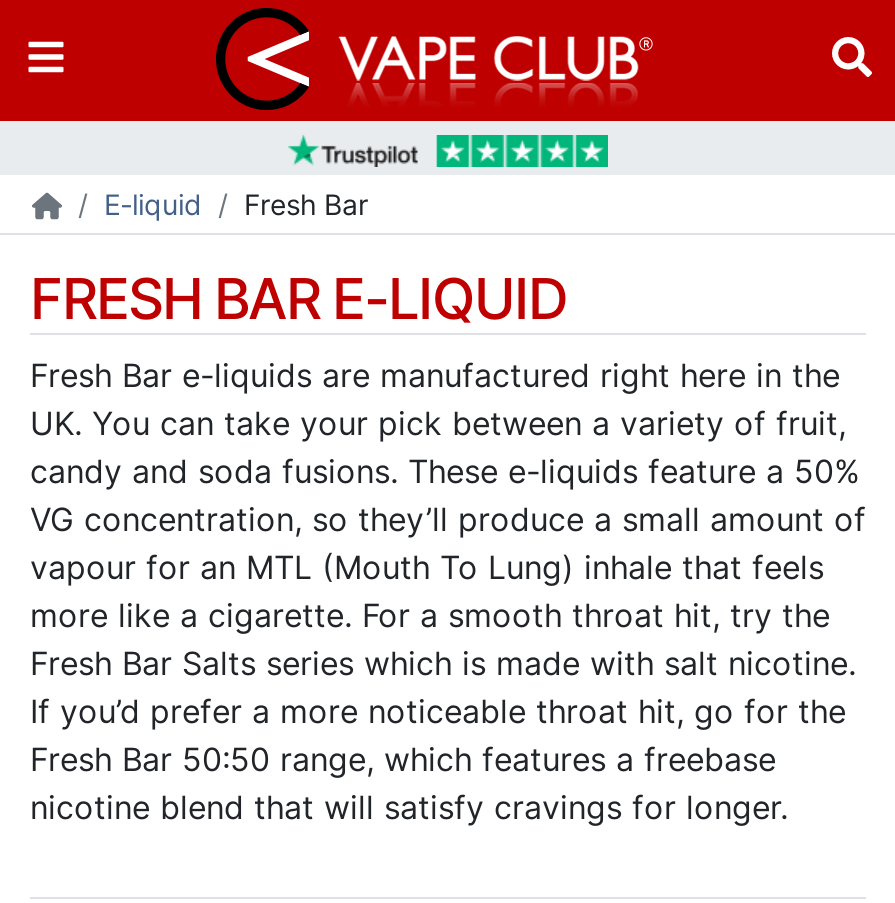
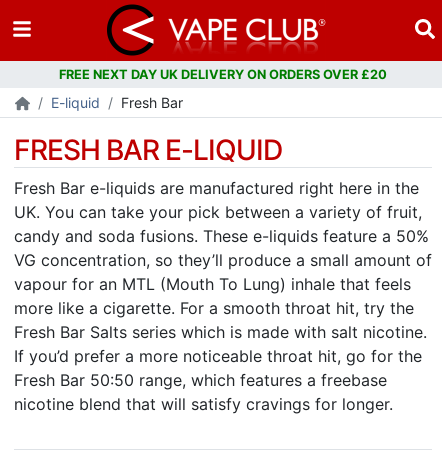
+ FREE NEXT DAY UK DELIVERY ON ORDERS OVER £20
